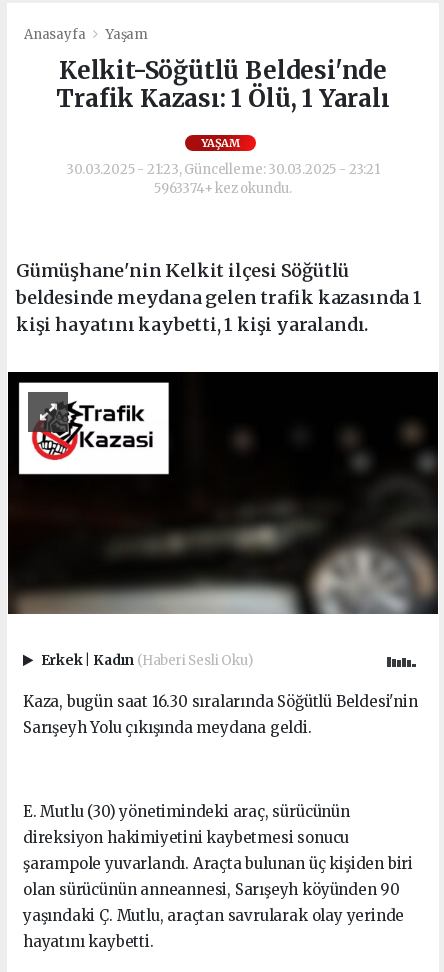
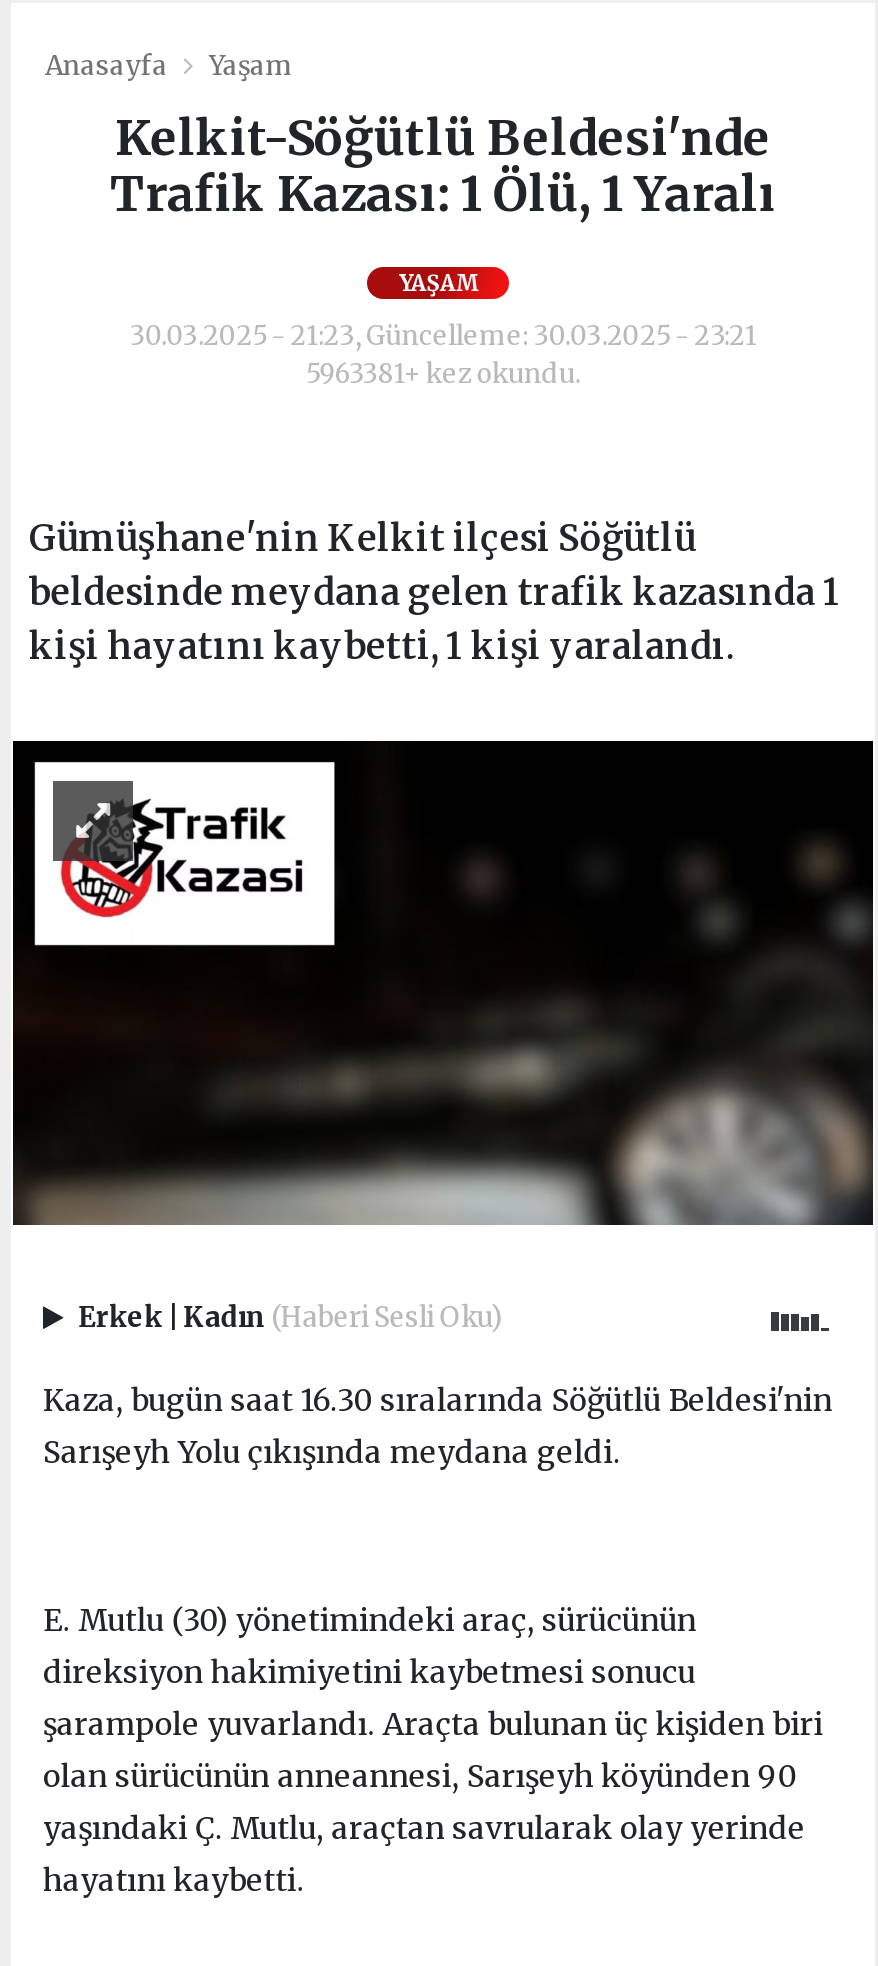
- 5963374+ kez okundu.
+ 5963381+ kez okundu.
